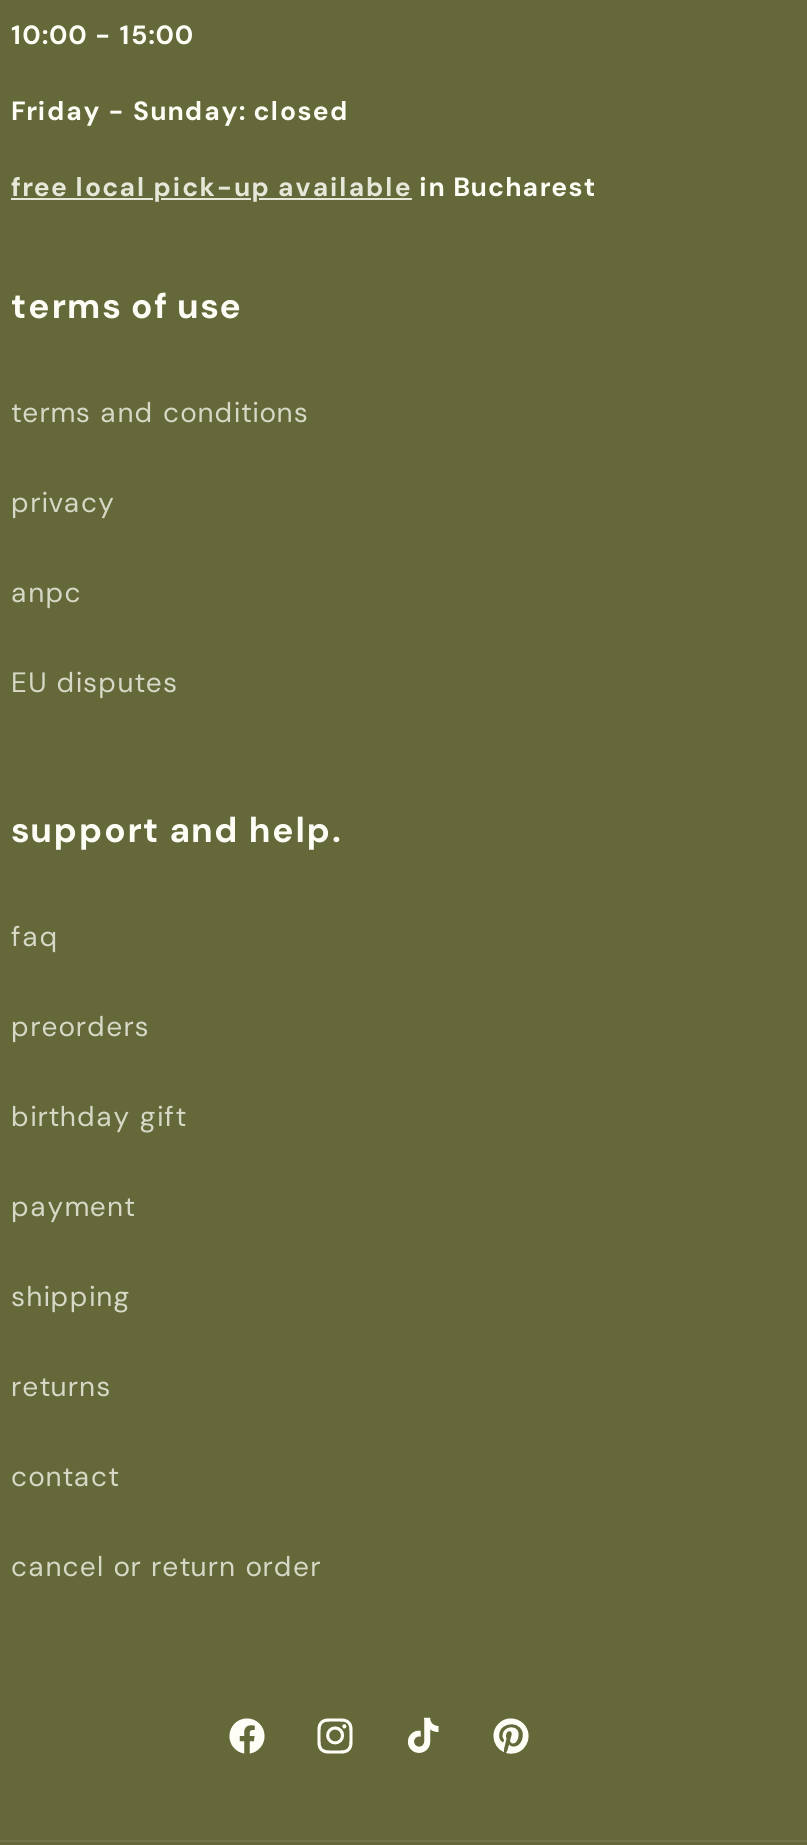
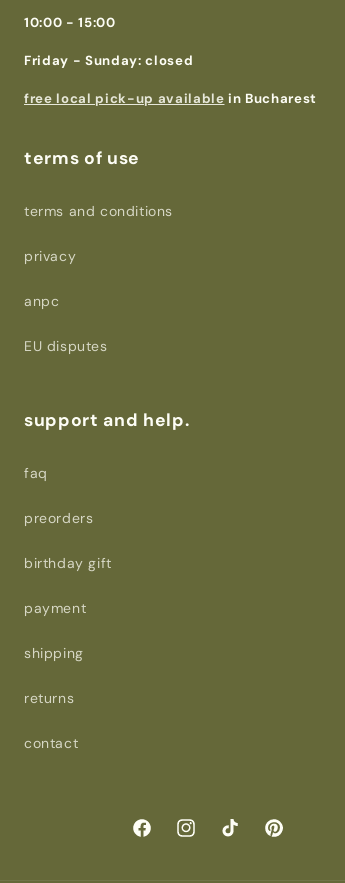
- cancel or return order
